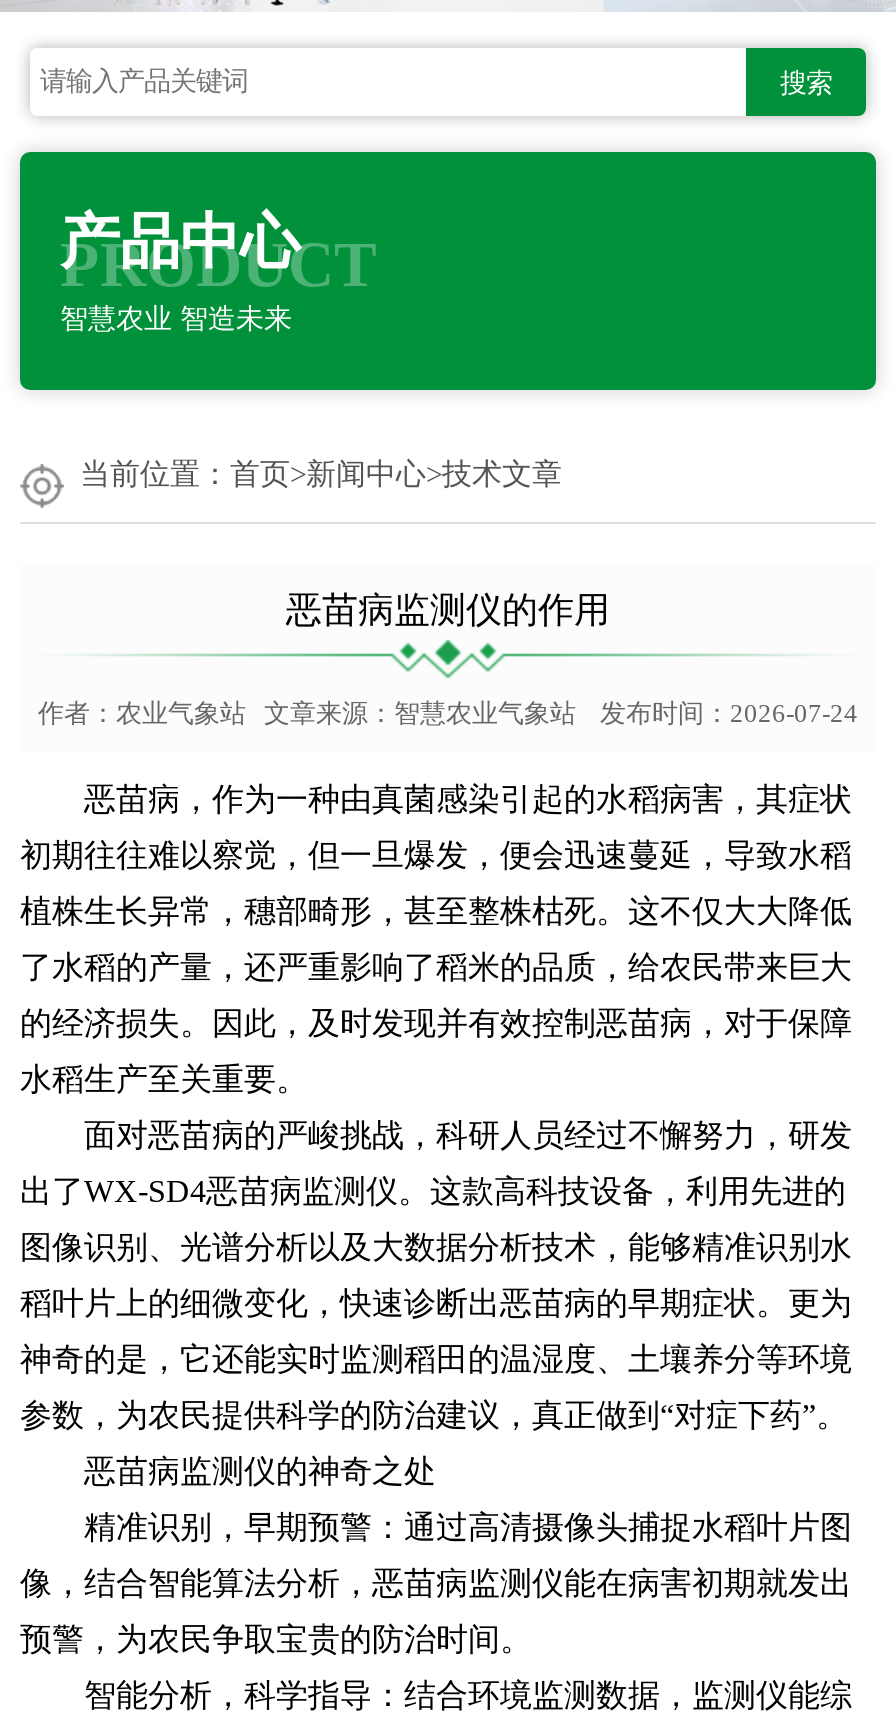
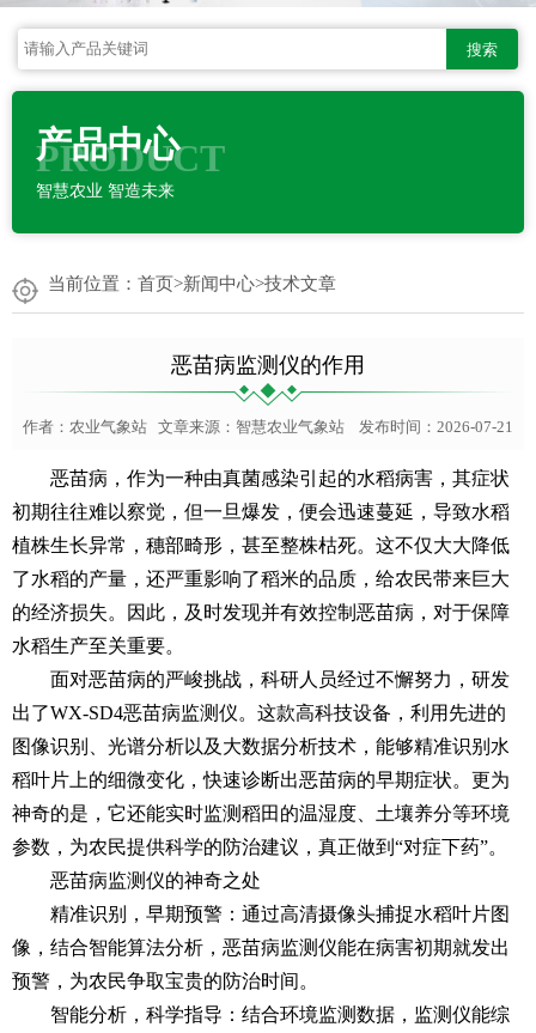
- 作者：农业气象站文章来源：智慧农业气象站发布时间：2026-07-24
+ 作者：农业气象站文章来源：智慧农业气象站发布时间：2026-07-21
